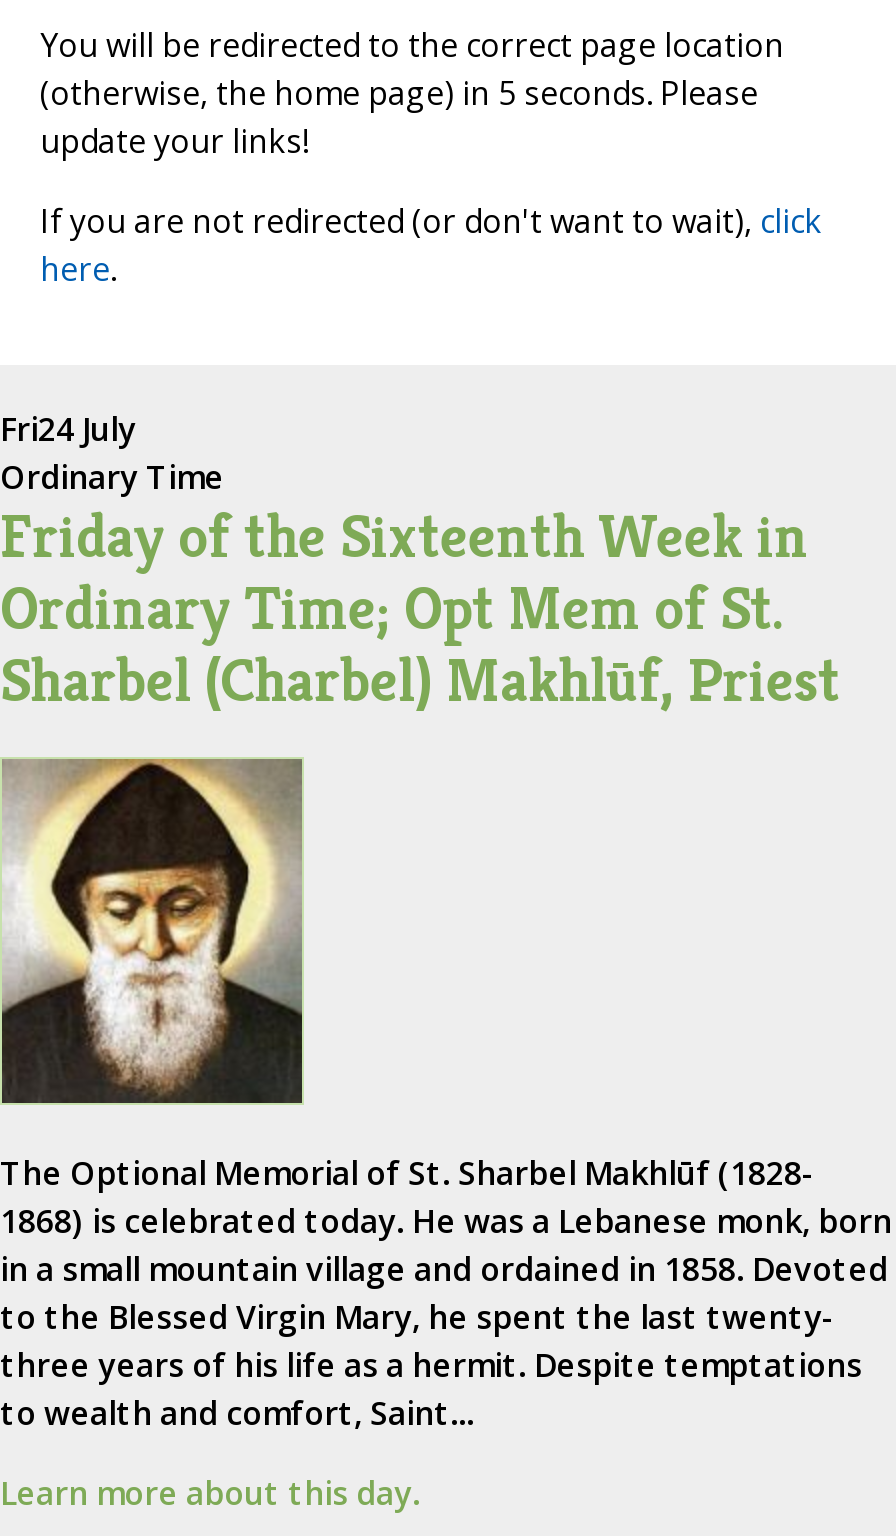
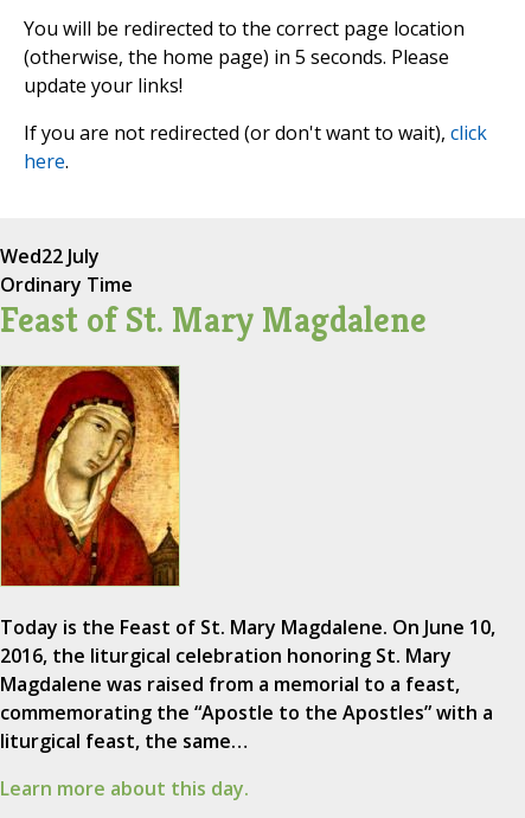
- Fri24 July
+ Wed22 July

- Friday of the Sixteenth Week in
- Ordinary Time; Opt Mem of St.
- Sharbel (Charbel) Makhlūf, Priest
+ Feast of St. Mary Magdalene

- [image]
+ [image]

- The Optional Memorial of St. Sharbel Makhlūf (1828-
- 1868) is celebrated today. He was a Lebanese monk, born
- in a small mountain village and ordained in 1858. Devoted
- to the Blessed Virgin Mary, he spent the last twenty-
- three years of his life as a hermit. Despite temptations
- to wealth and comfort, Saint…
+ Today is the Feast of St. Mary Magdalene. On June 10,
+ 2016, the liturgical celebration honoring St. Mary
+ Magdalene was raised from a memorial to a feast,
+ commemorating the “Apostle to the Apostles” with a
+ liturgical feast, the same…
